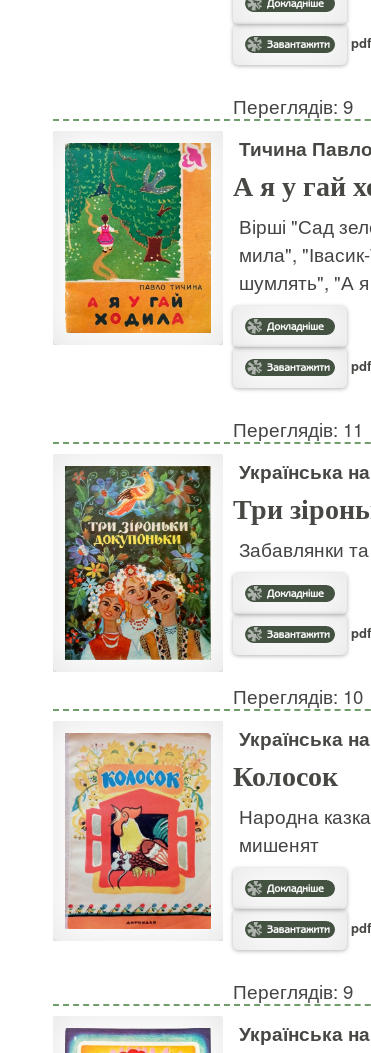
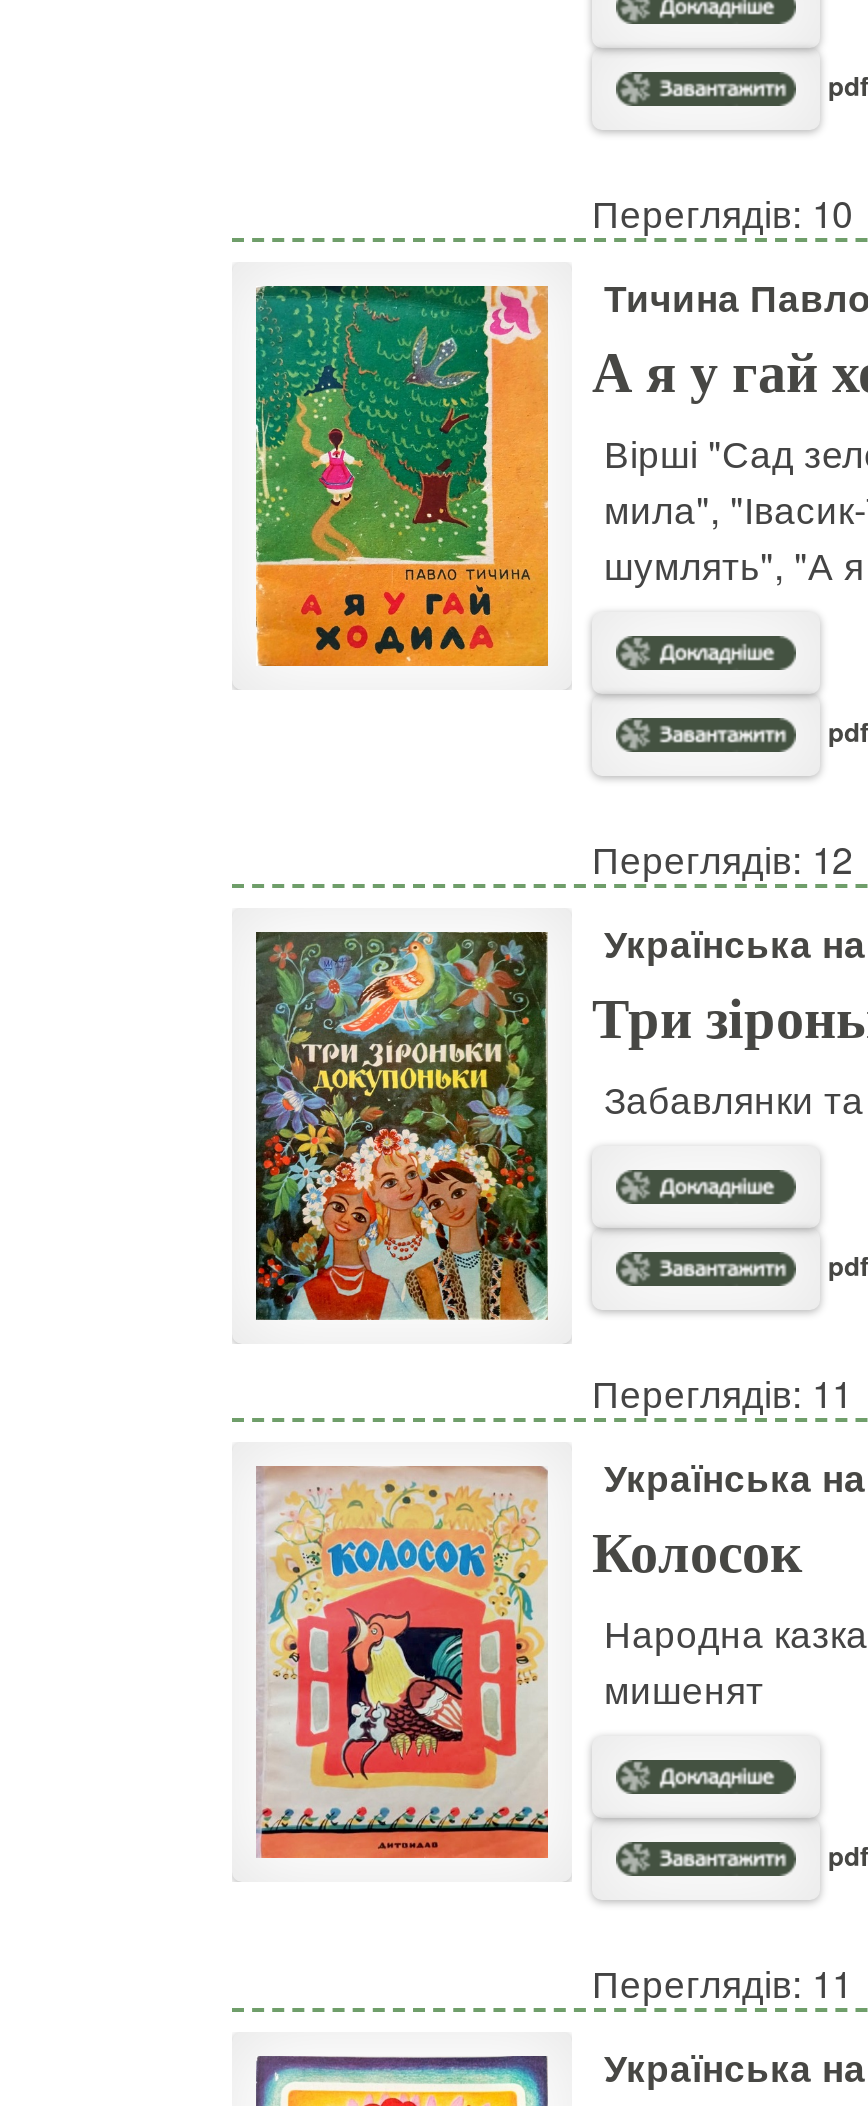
- Переглядів: 9
+ Переглядів: 10

- Переглядів: 11
+ Переглядів: 12

- Переглядів: 10
+ Переглядів: 11

- Переглядів: 9
+ Переглядів: 11
